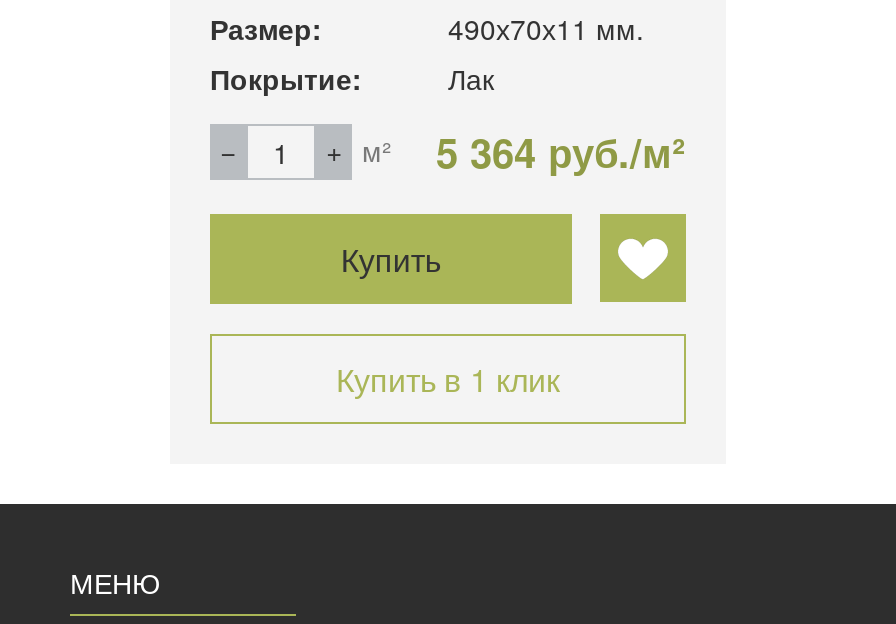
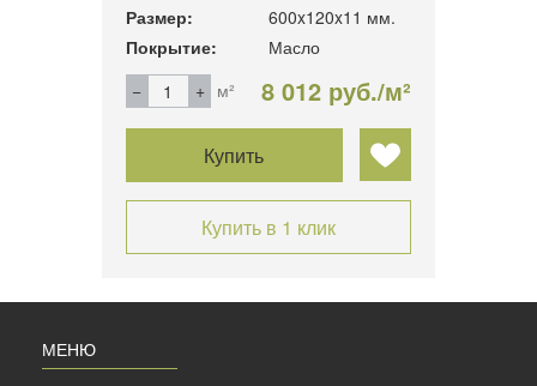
- 490х70х11 мм.
+ 600x120x11 мм.

- Лак
+ Масло

- м² 5 364 руб./м²
+ м² 8 012 руб./м²
